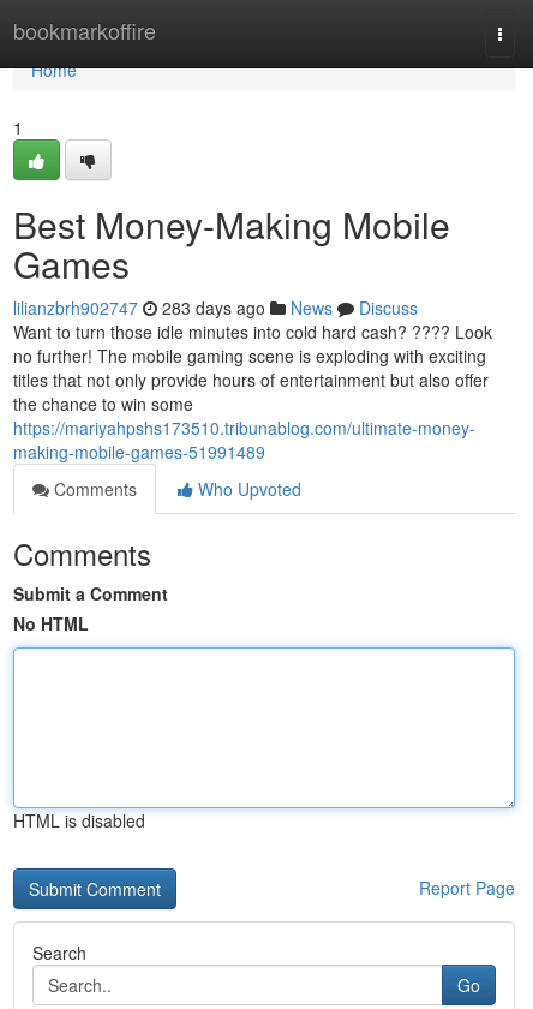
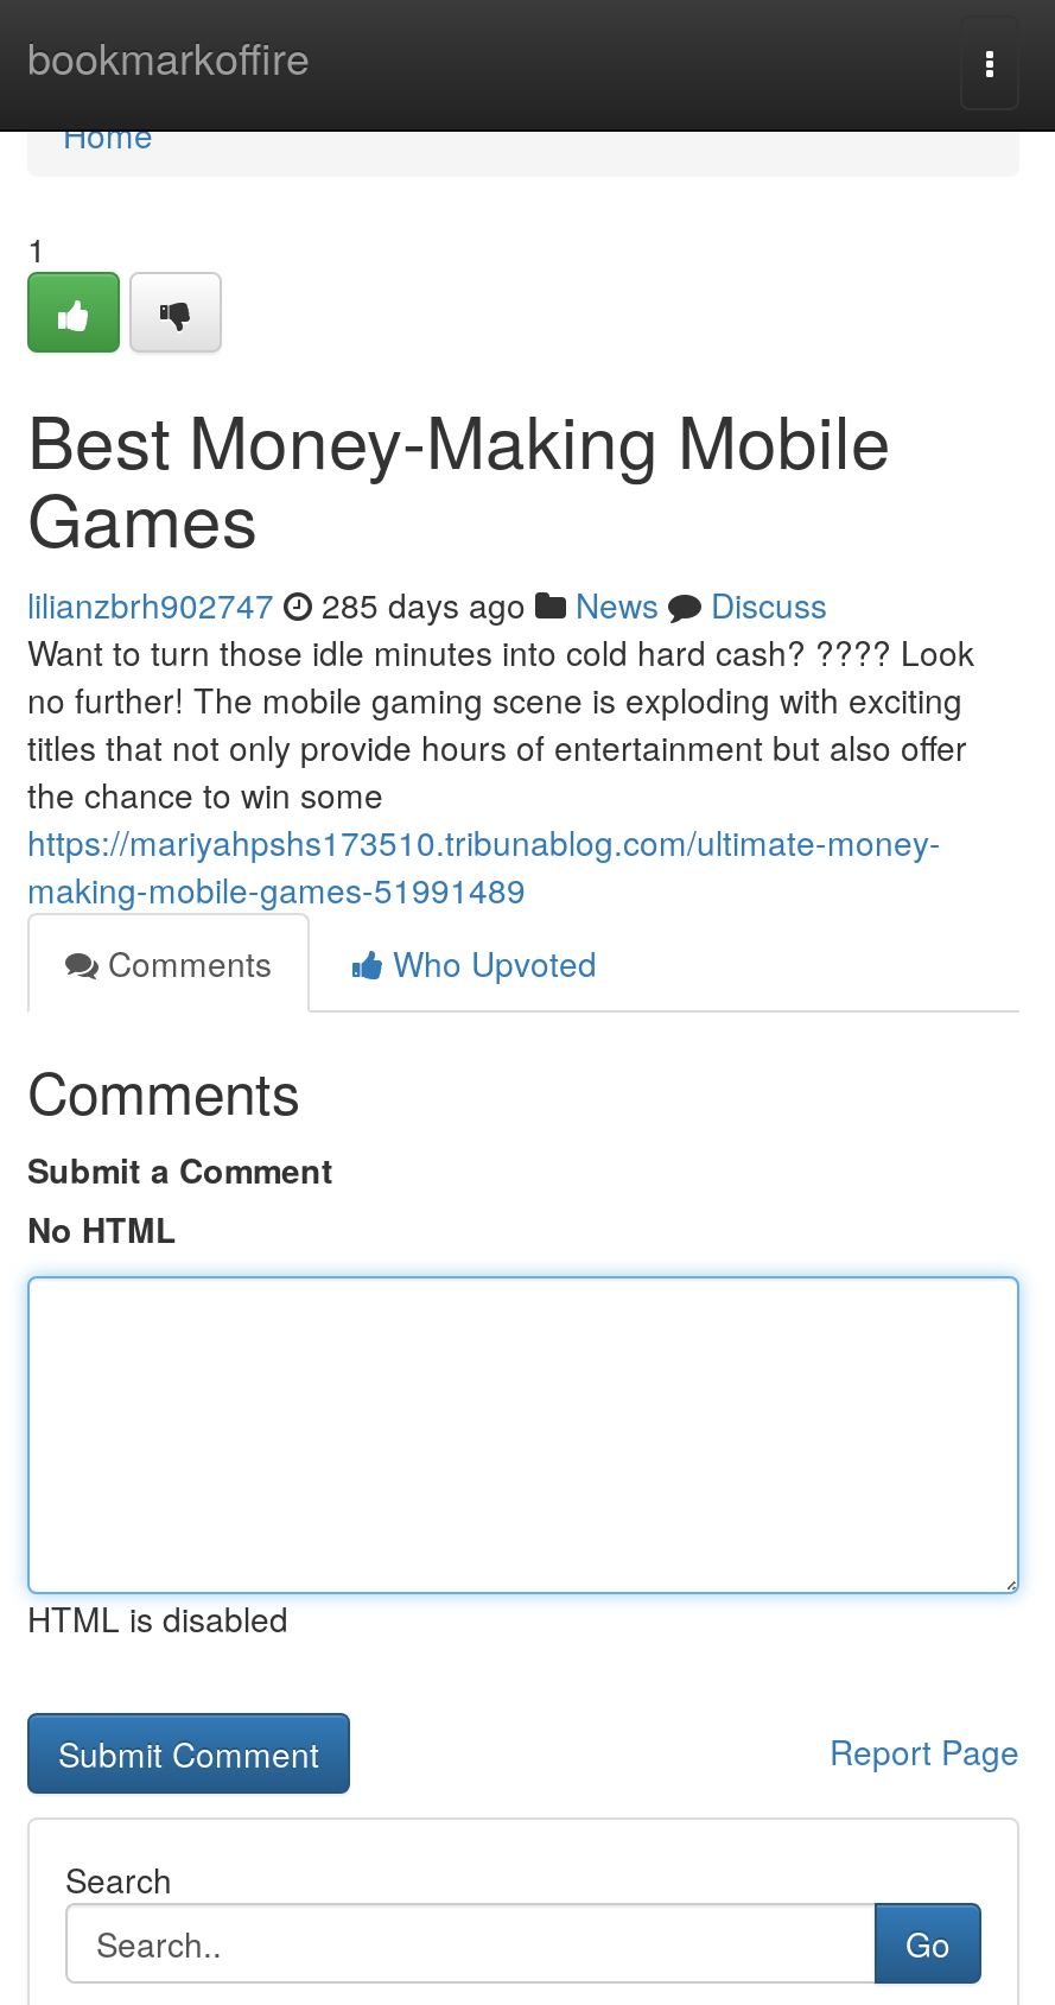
- lilianzbrh902747 283 days ago News Discuss
+ lilianzbrh902747 285 days ago News Discuss
